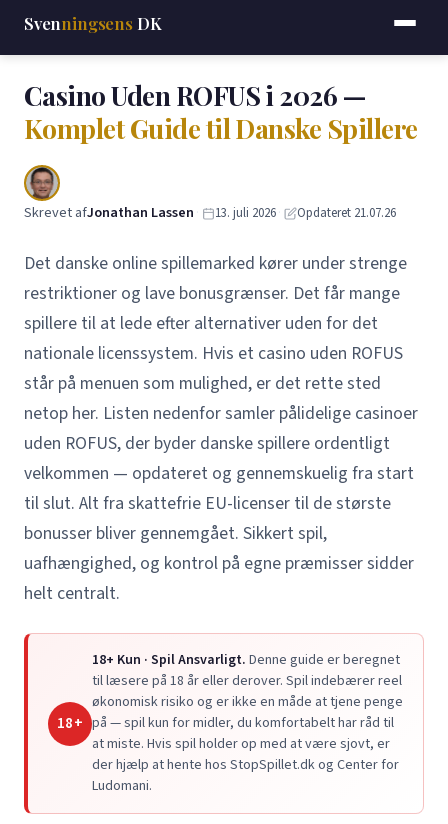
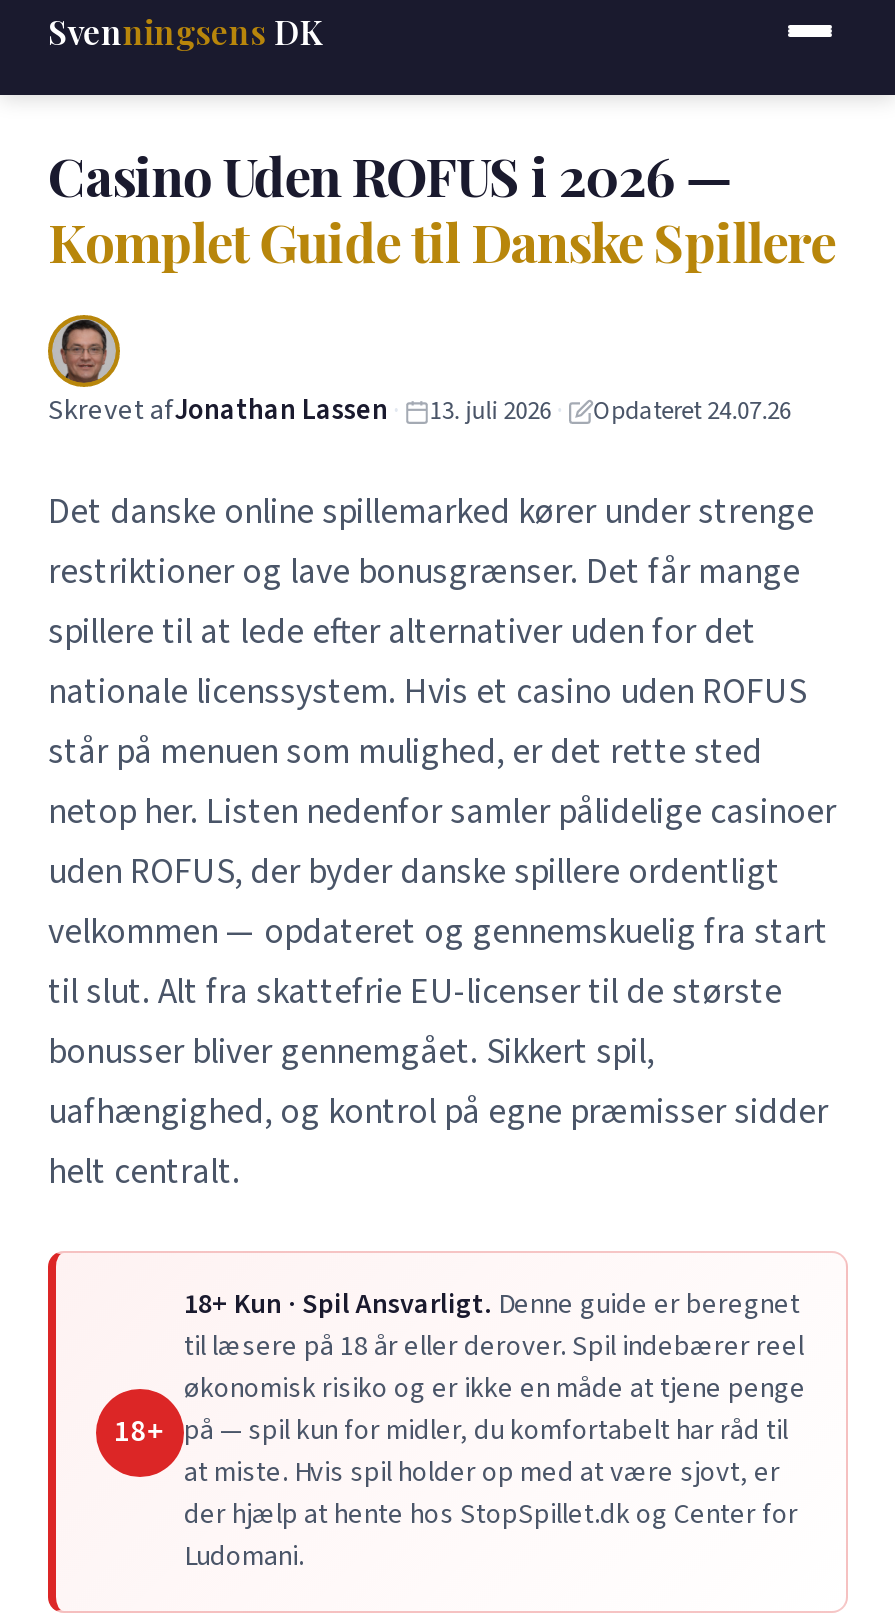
- Skrevet afJonathan Lassen · 13. juli 2026 · Opdateret 21.07.26
+ Skrevet afJonathan Lassen · 13. juli 2026 · Opdateret 24.07.26
